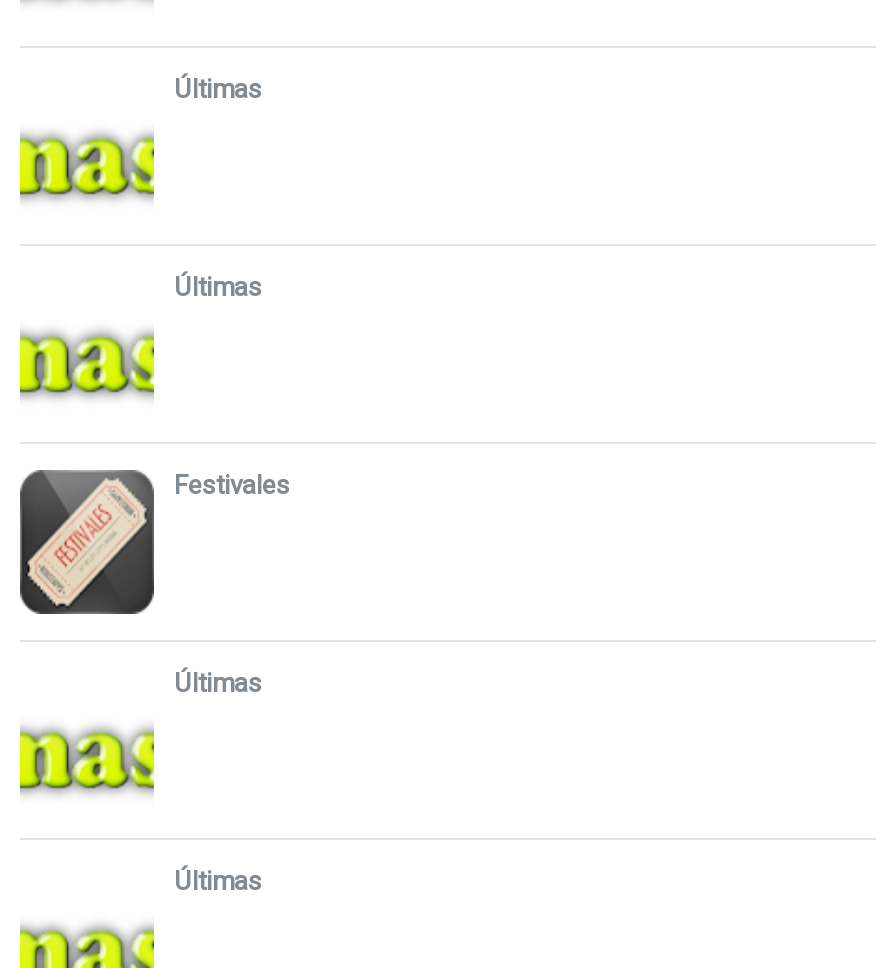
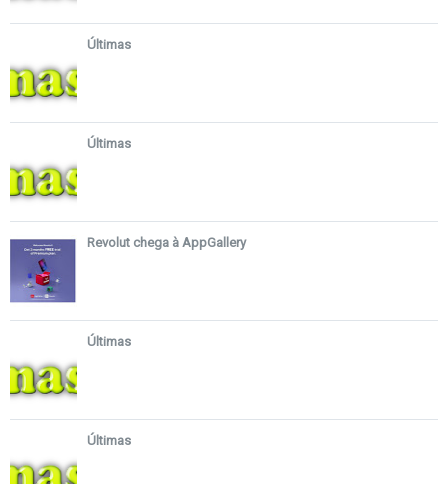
- [image]
- Festivales
+ [image]
+ Revolut chega à AppGallery
